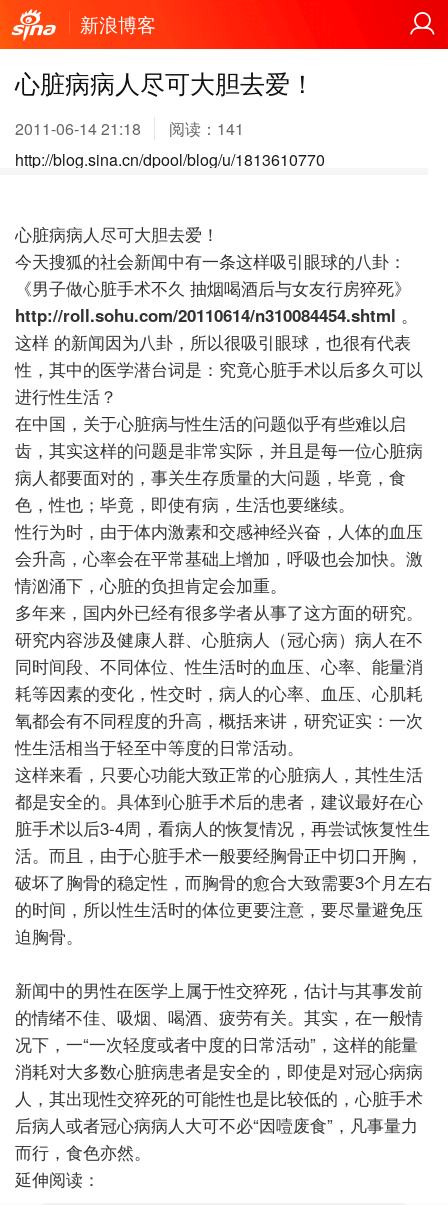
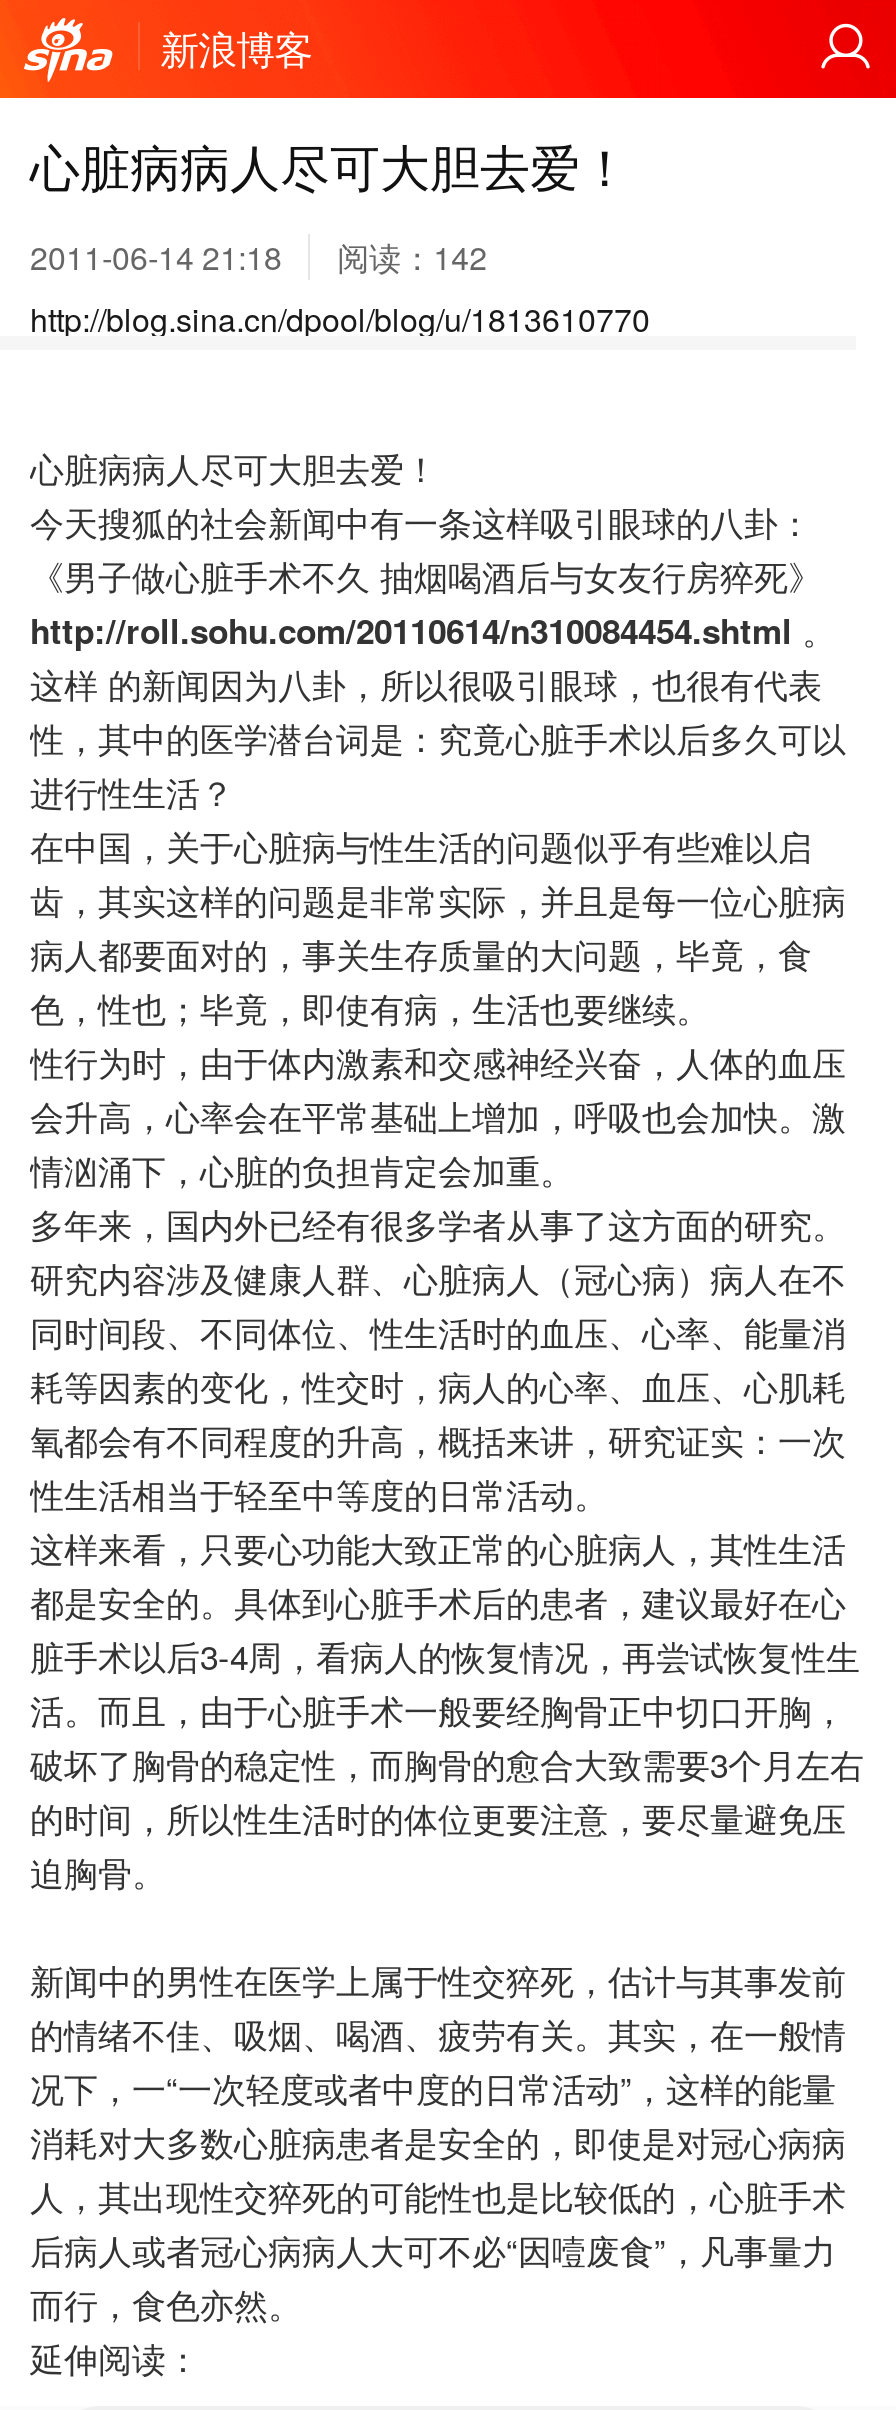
- 2011-06-14 21:18 阅读：141
+ 2011-06-14 21:18 阅读：142
